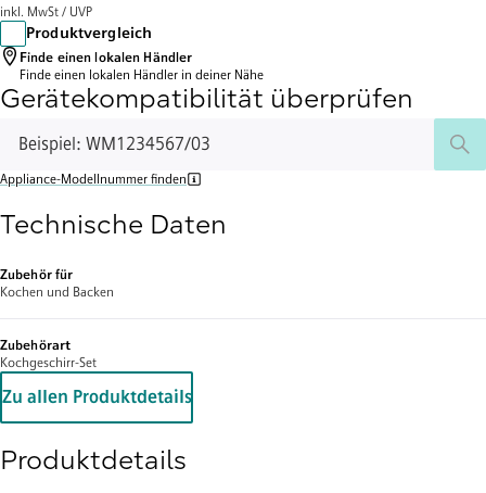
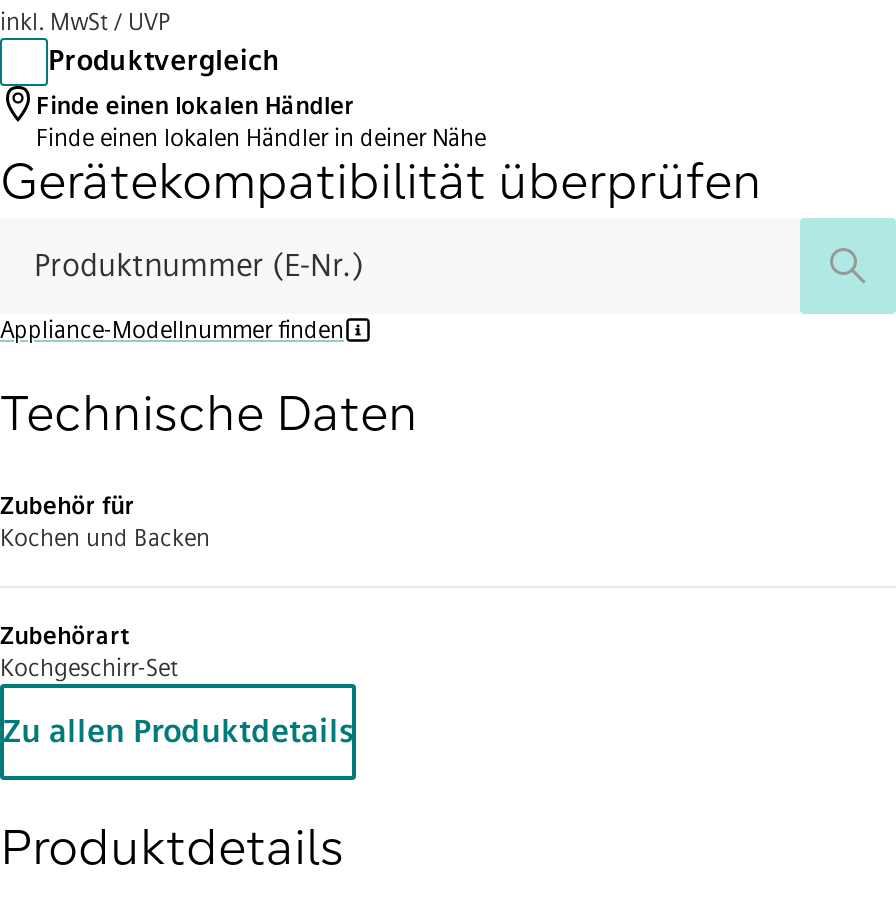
- Beispiel: WM1234567/03
+ Produktnummer (E-Nr.)
